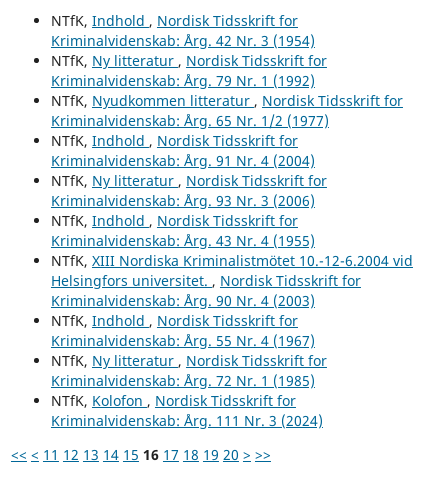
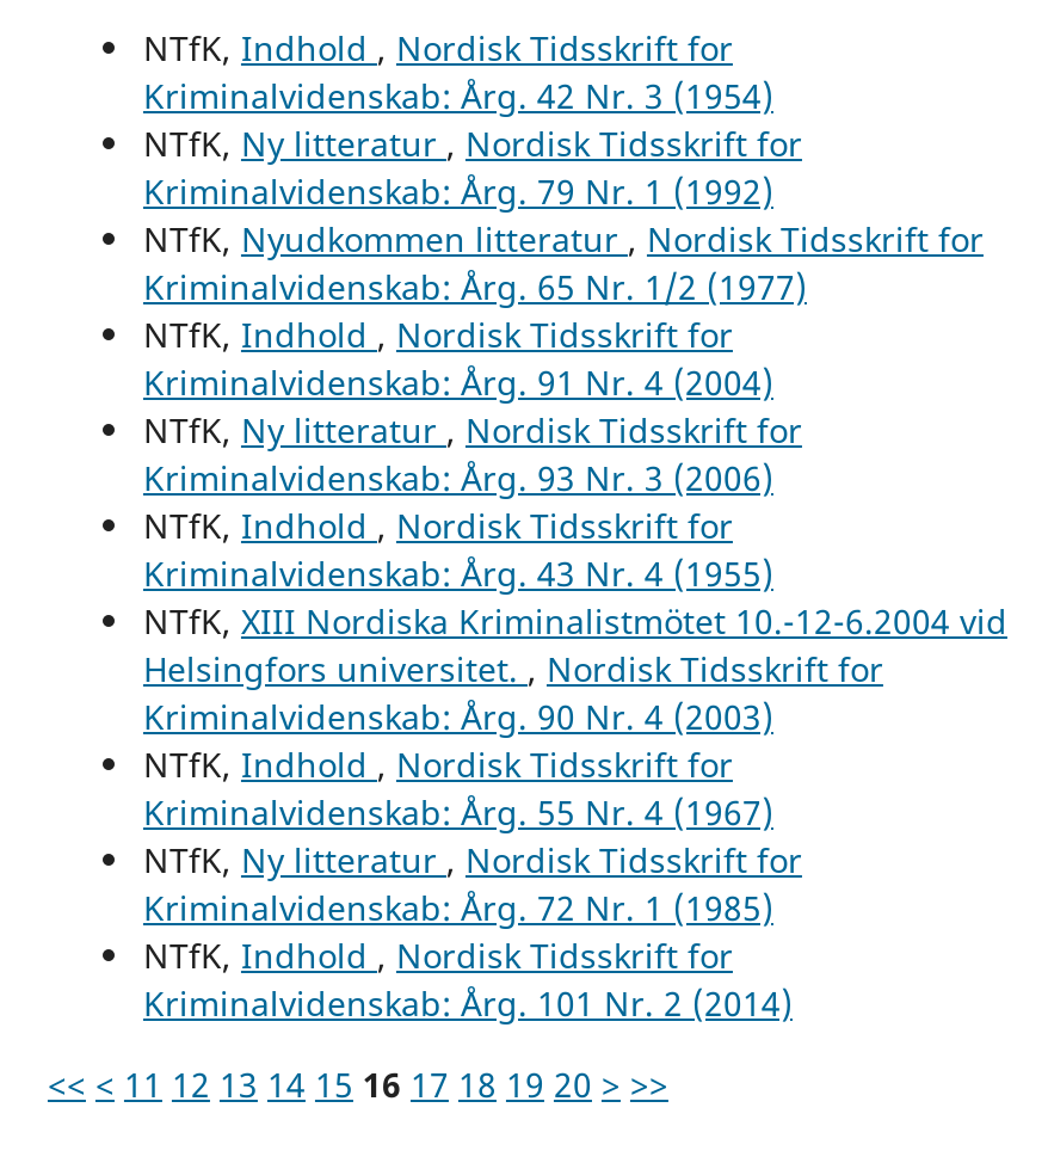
- NTfK, Kolofon, Nordisk Tidsskrift for
+ NTfK, Indhold, Nordisk Tidsskrift for

- Kriminalvidenskab: Årg. 111 Nr. 3 (2024)
+ Kriminalvidenskab: Årg. 101 Nr. 2 (2014)
